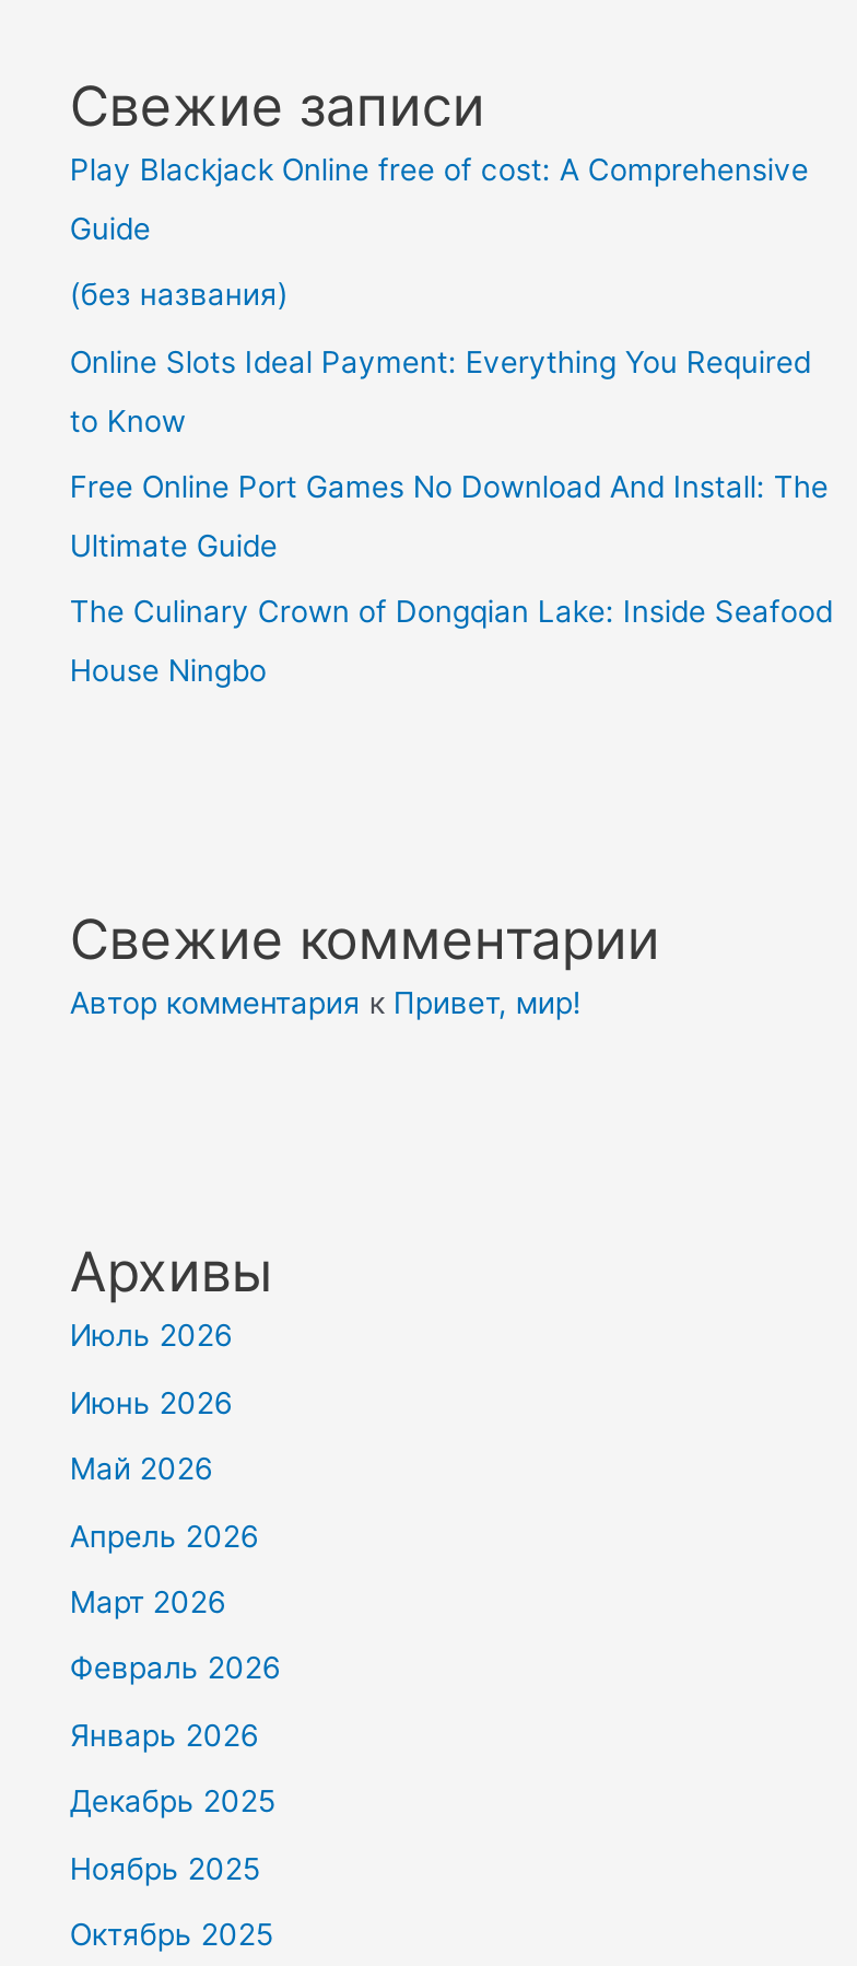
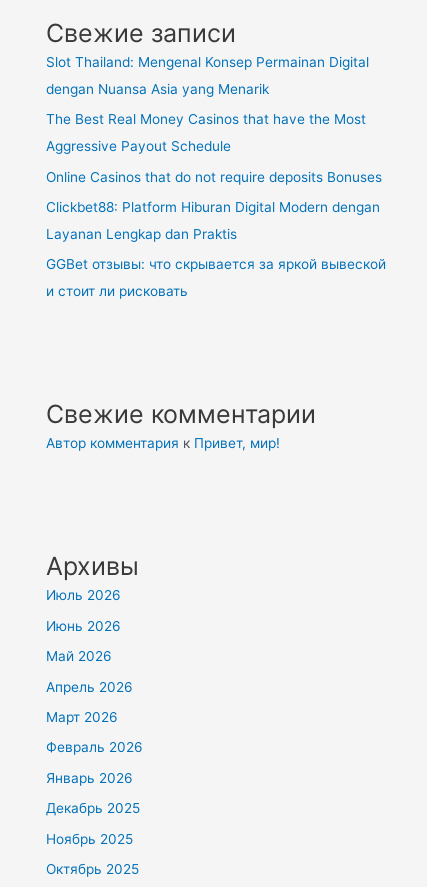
- Play Blackjack Online free of cost: A Comprehensive
+ Slot Thailand: Mengenal Konsep Permainan Digital

- Guide
+ dengan Nuansa Asia yang Menarik

- (без названия)
+ The Best Real Money Casinos that have the Most

- Online Slots Ideal Payment: Everything You Required
+ Aggressive Payout Schedule

- to Know
+ Online Casinos that do not require deposits Bonuses

- Free Online Port Games No Download And Install: The
+ Clickbet88: Platform Hiburan Digital Modern dengan

- Ultimate Guide
+ Layanan Lengkap dan Praktis

- The Culinary Crown of Dongqian Lake: Inside Seafood
+ GGBet отзывы: что скрывается за яркой вывеской

- House Ningbo
+ и стоит ли рисковать
